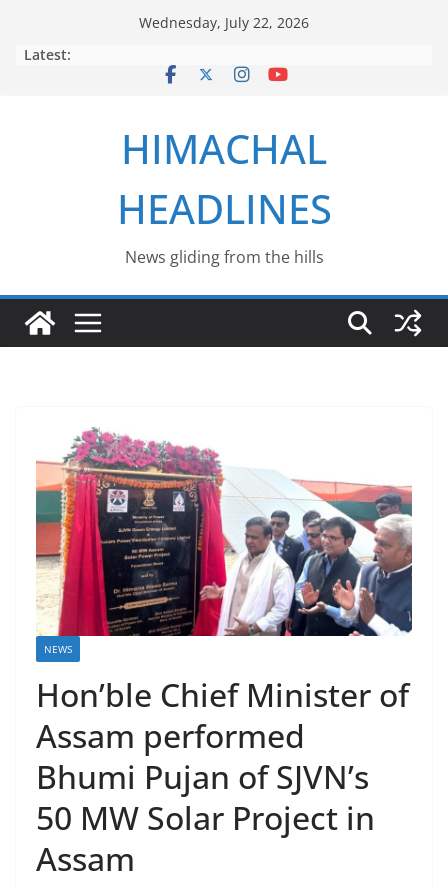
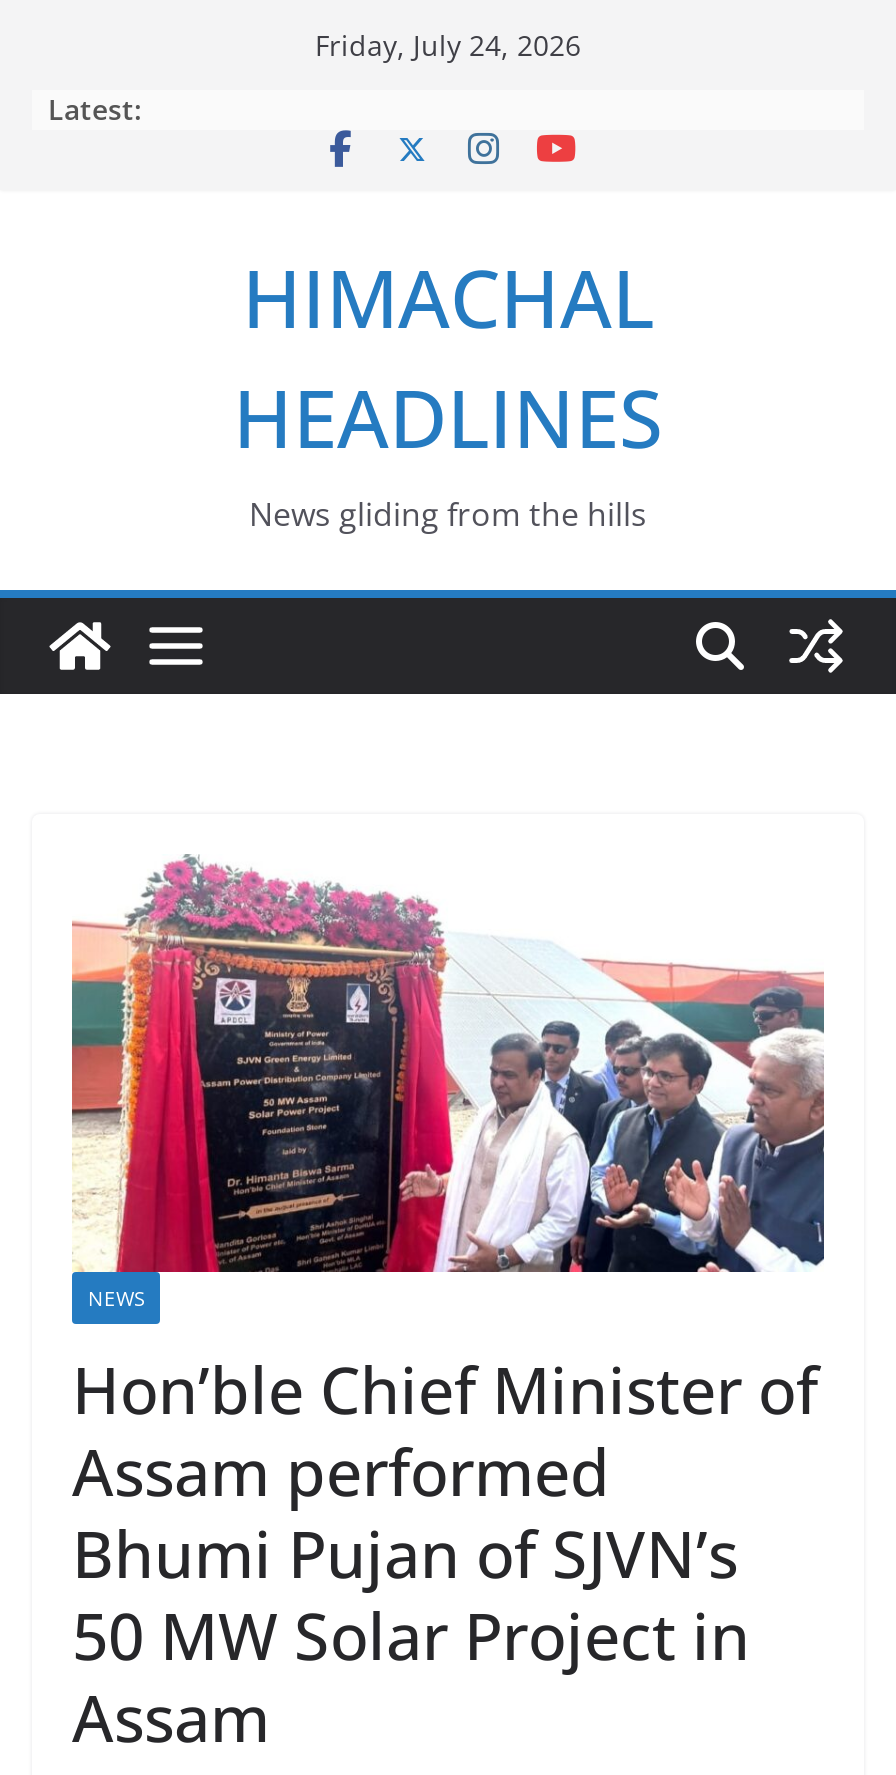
- Wednesday, July 22, 2026
+ Friday, July 24, 2026
